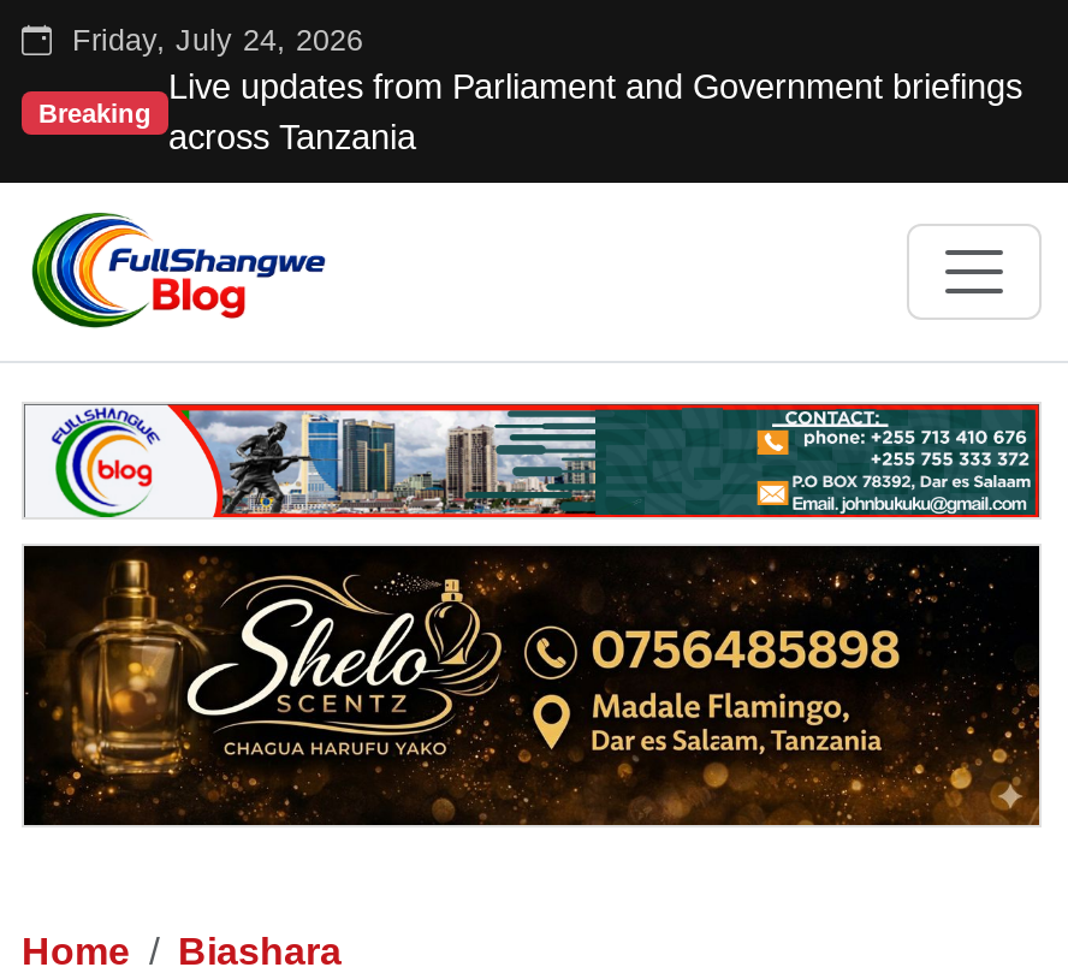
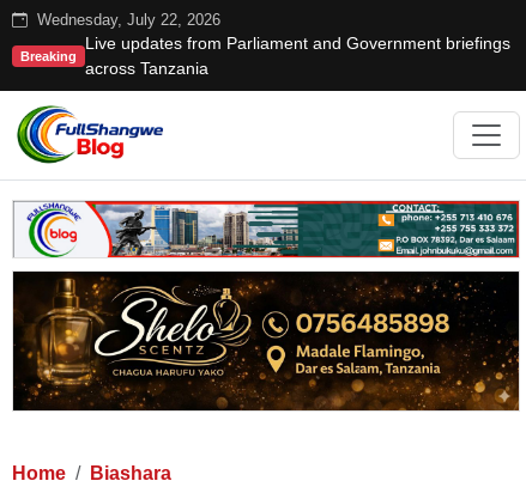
- Friday, July 24, 2026
+ Wednesday, July 22, 2026
